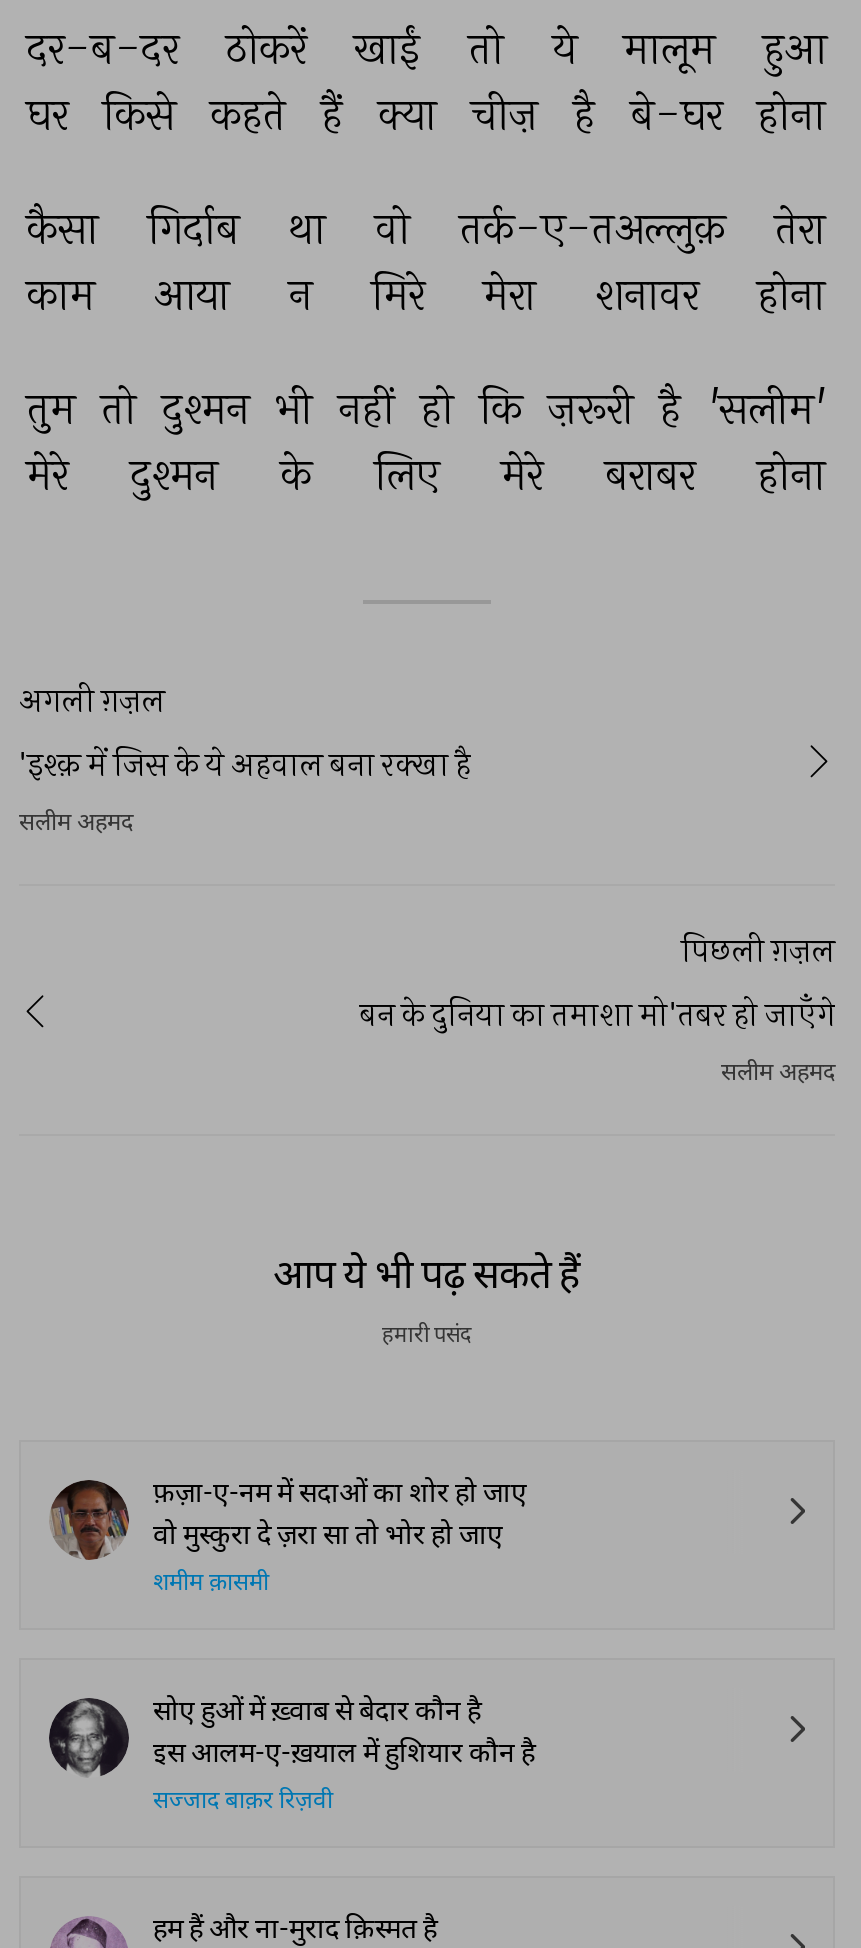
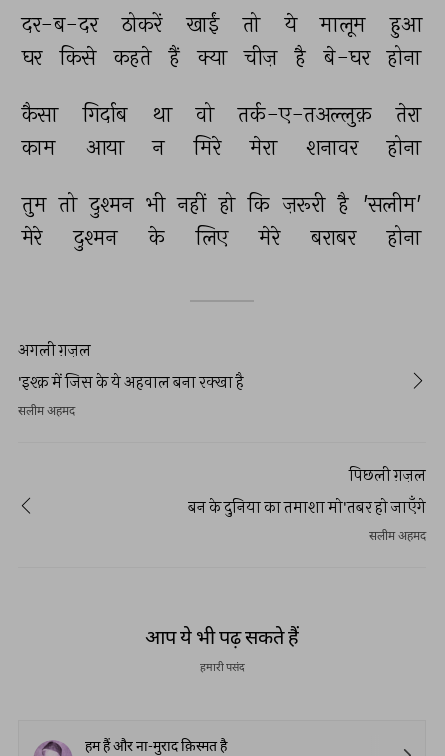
- [image]
- फ़ज़ा-ए-नम में सदाओं का शोर हो जाए
- वो मुस्कुरा दे ज़रा सा तो भोर हो जाए
- शमीम क़ासमी

- [image]
- सोए हुओं में ख़्वाब से बेदार कौन है
- इस आलम-ए-ख़याल में हुशियार कौन है
- सज्जाद बाक़र रिज़वी
